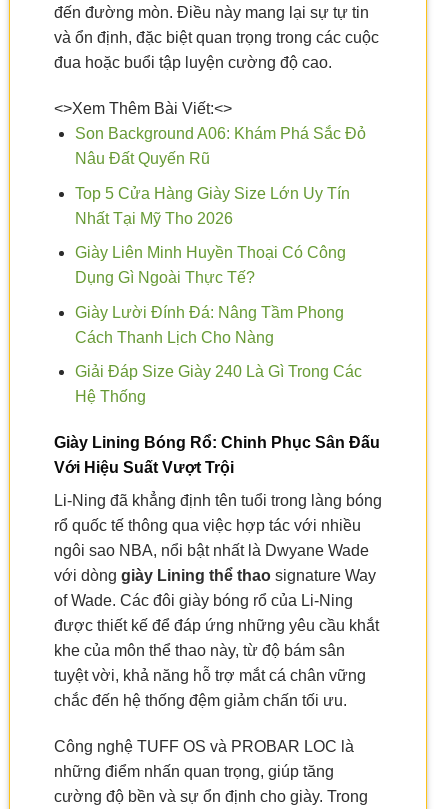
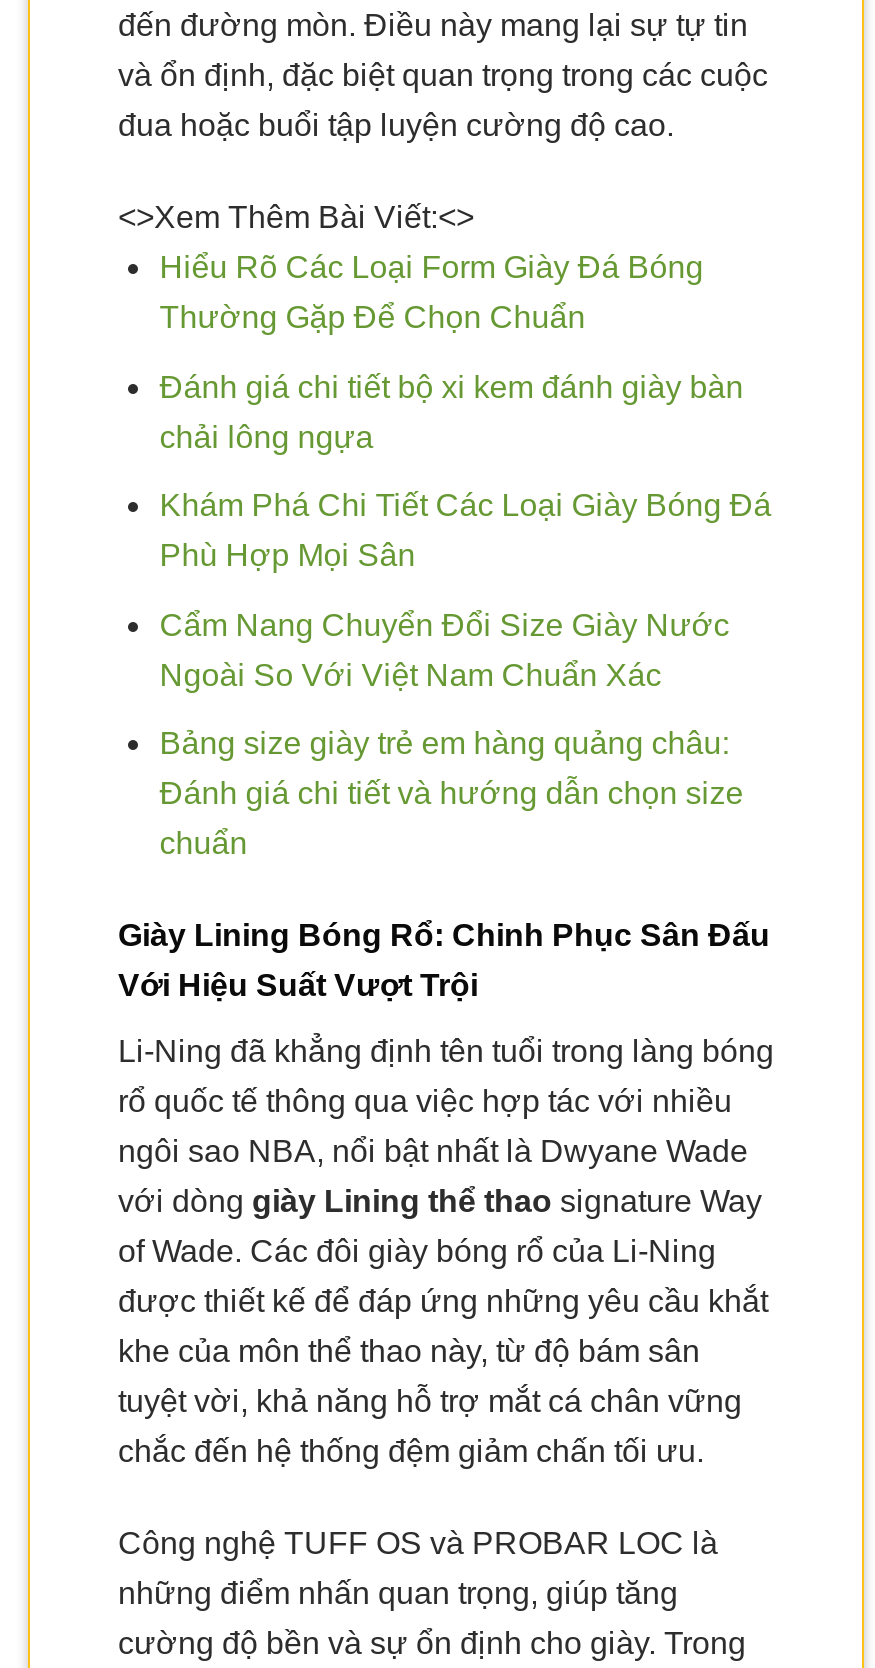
- Son Background A06: Khám Phá Sắc Đỏ
- Nâu Đất Quyến Rũ
- Top 5 Cửa Hàng Giày Size Lớn Uy Tín
- Nhất Tại Mỹ Tho 2026
- Giày Liên Minh Huyền Thoại Có Công
- Dụng Gì Ngoài Thực Tế?
- Giày Lười Đính Đá: Nâng Tầm Phong
- Cách Thanh Lịch Cho Nàng
- Giải Đáp Size Giày 240 Là Gì Trong Các
- Hệ Thống
+ Hiểu Rõ Các Loại Form Giày Đá Bóng
+ Thường Gặp Để Chọn Chuẩn
+ Đánh giá chi tiết bộ xi kem đánh giày bàn
+ chải lông ngựa
+ Khám Phá Chi Tiết Các Loại Giày Bóng Đá
+ Phù Hợp Mọi Sân
+ Cẩm Nang Chuyển Đổi Size Giày Nước
+ Ngoài So Với Việt Nam Chuẩn Xác
+ Bảng size giày trẻ em hàng quảng châu:
+ Đánh giá chi tiết và hướng dẫn chọn size
+ chuẩn
